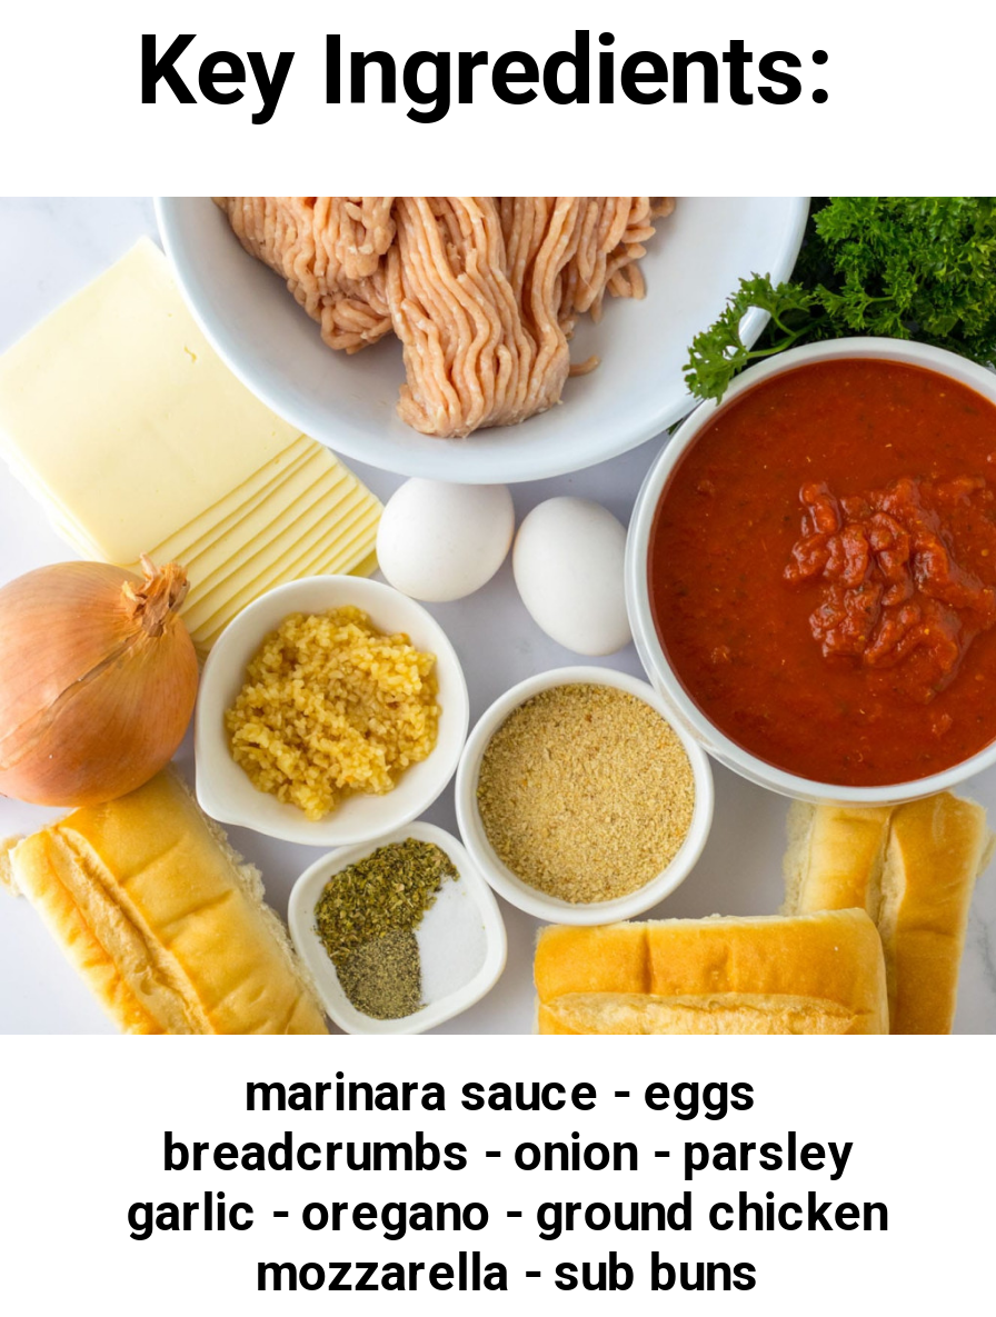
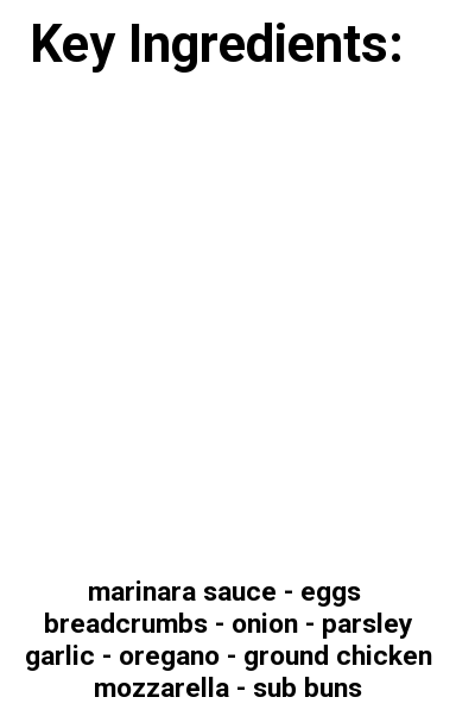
- [image]
